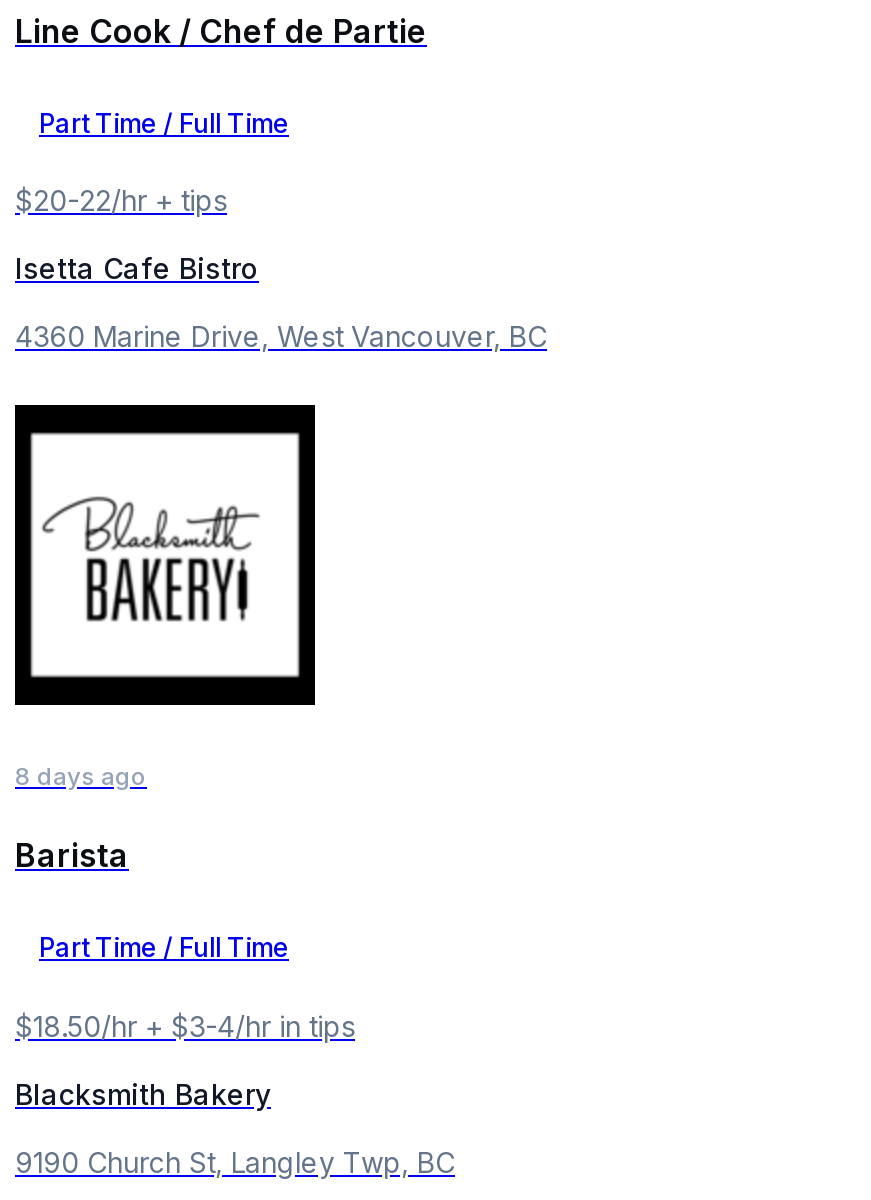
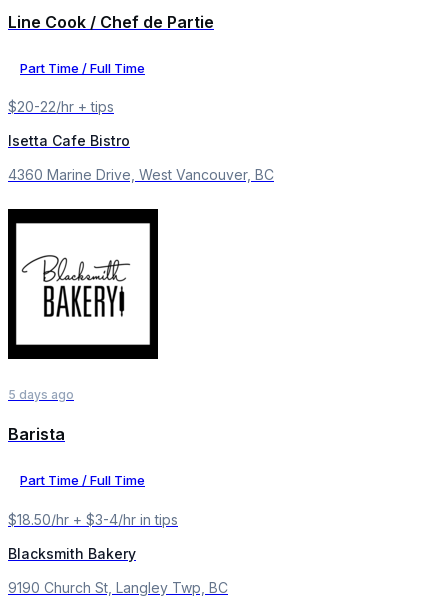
- 8 days ago
+ 5 days ago
